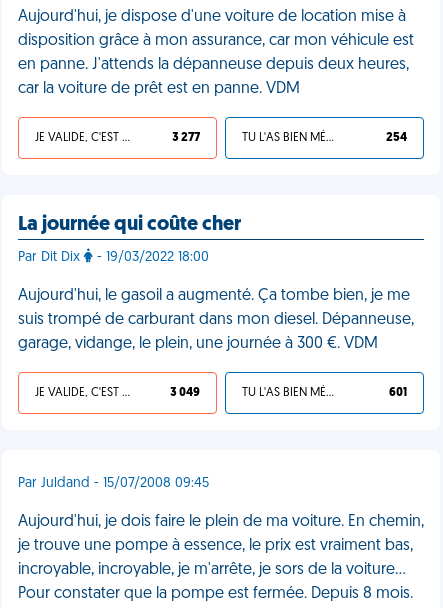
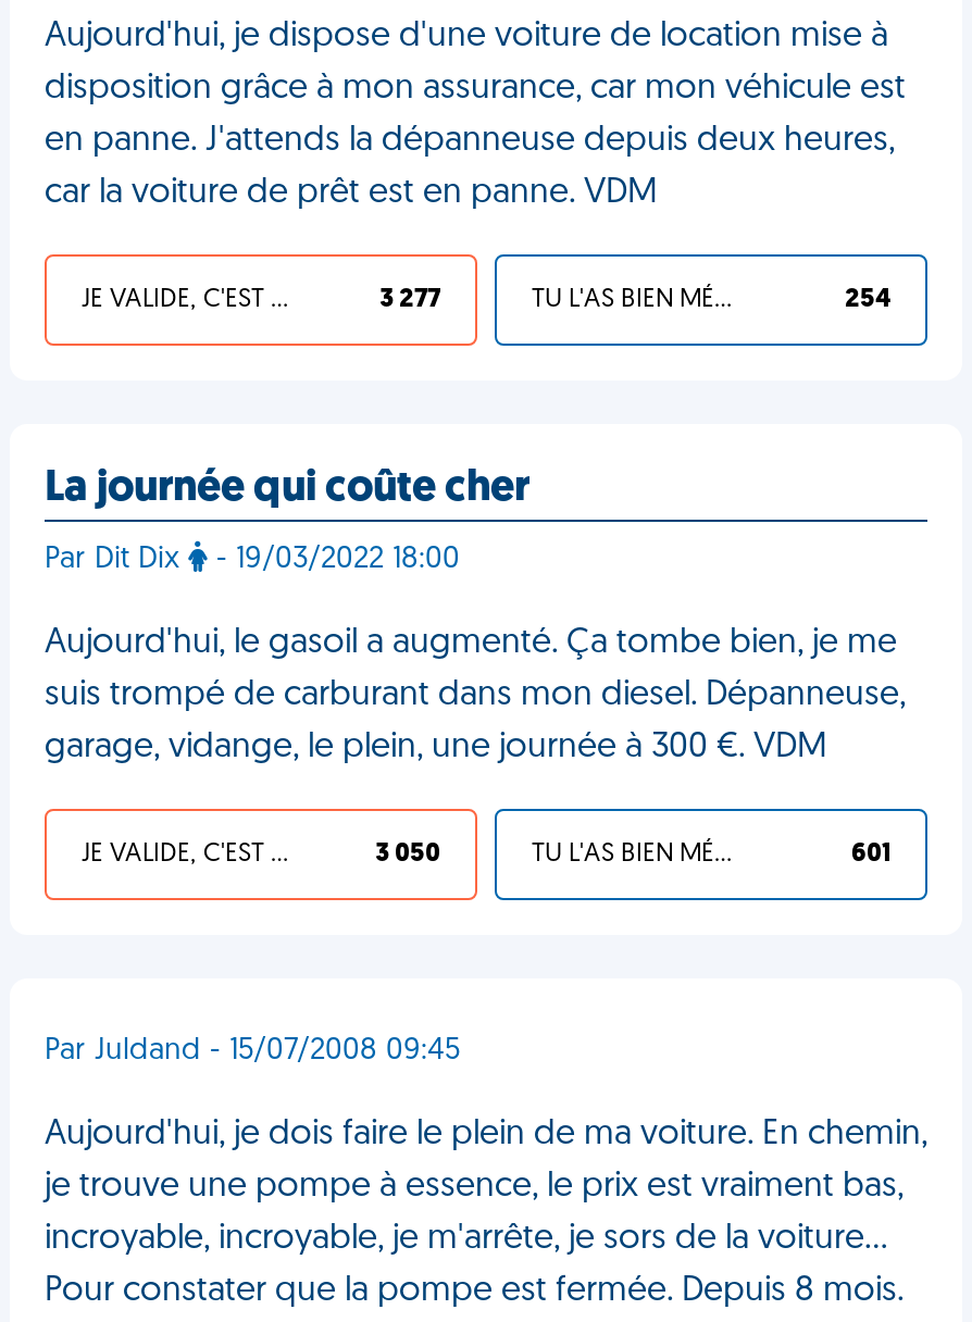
- 3 049
+ 3 050
